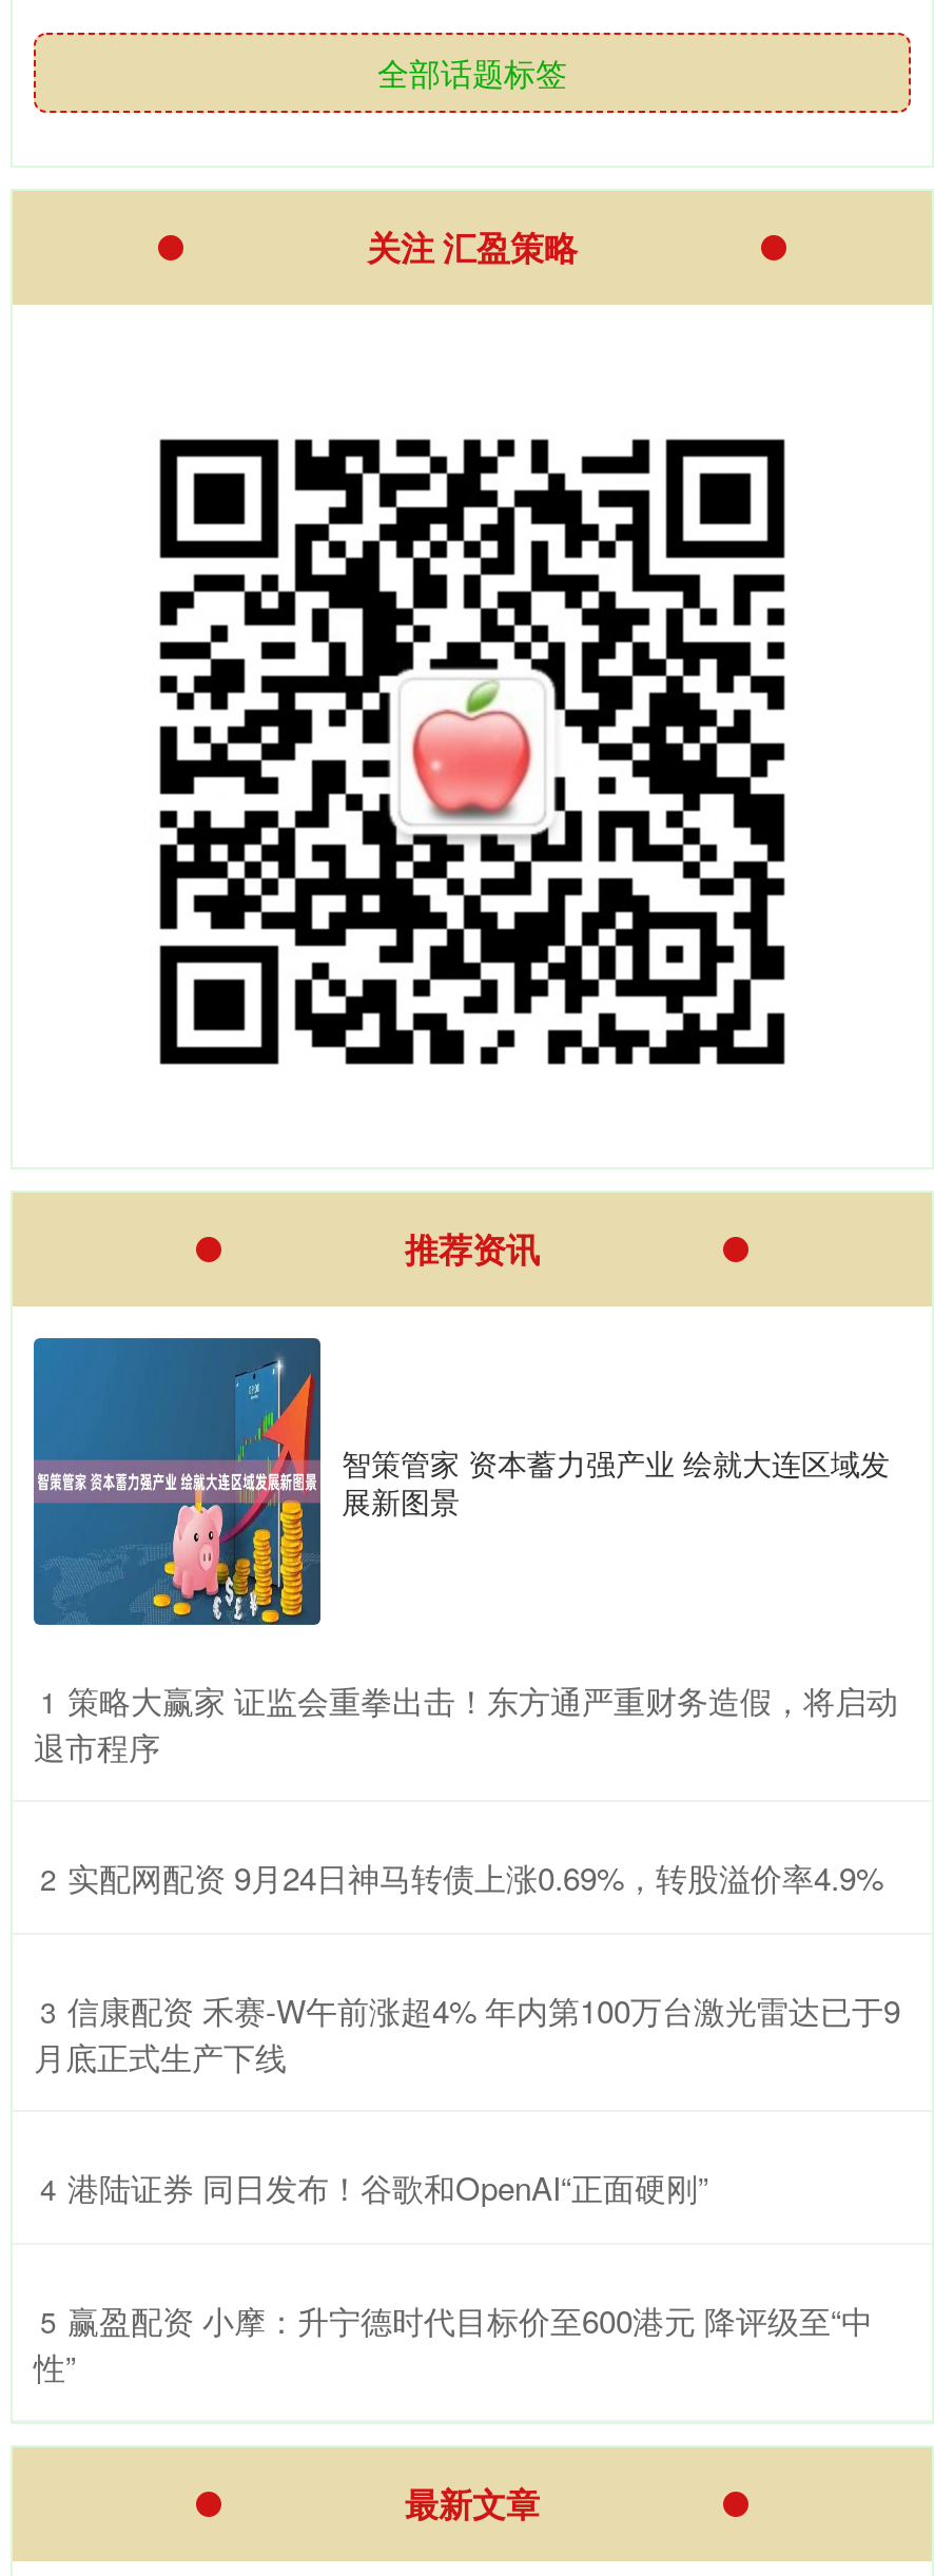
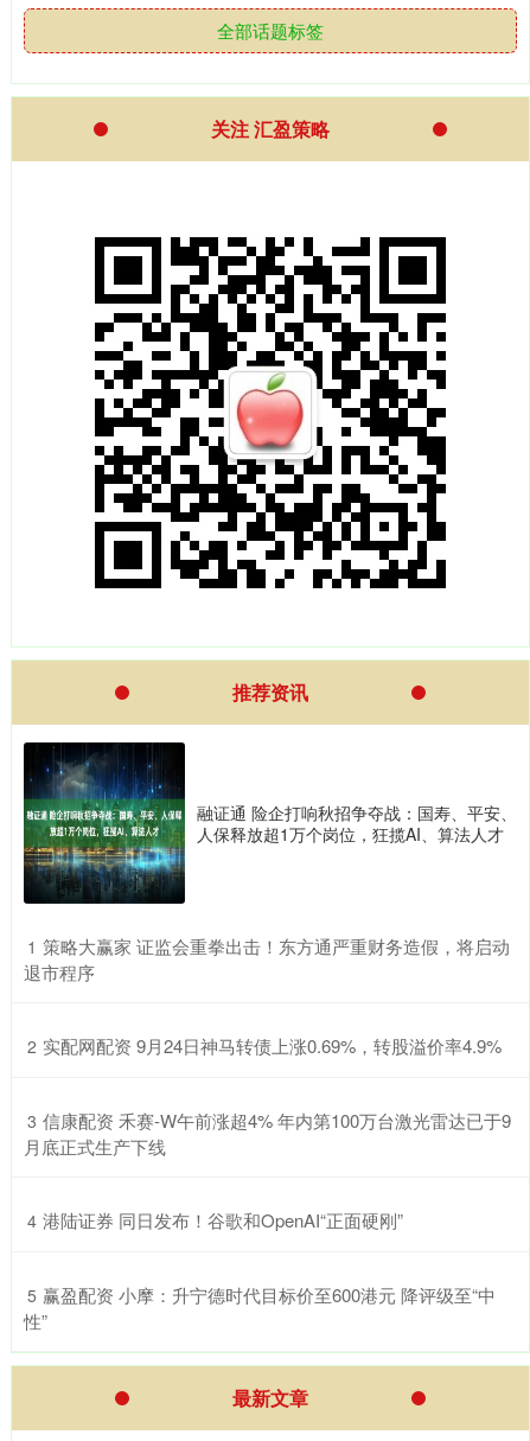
- [image]
- 智策管家 资本蓄力强产业 绘就大连区域发
- 展新图景
+ [image]
+ 融证通 险企打响秋招争夺战：国寿、平安、
+ 人保释放超1万个岗位，狂揽AI、算法人才
